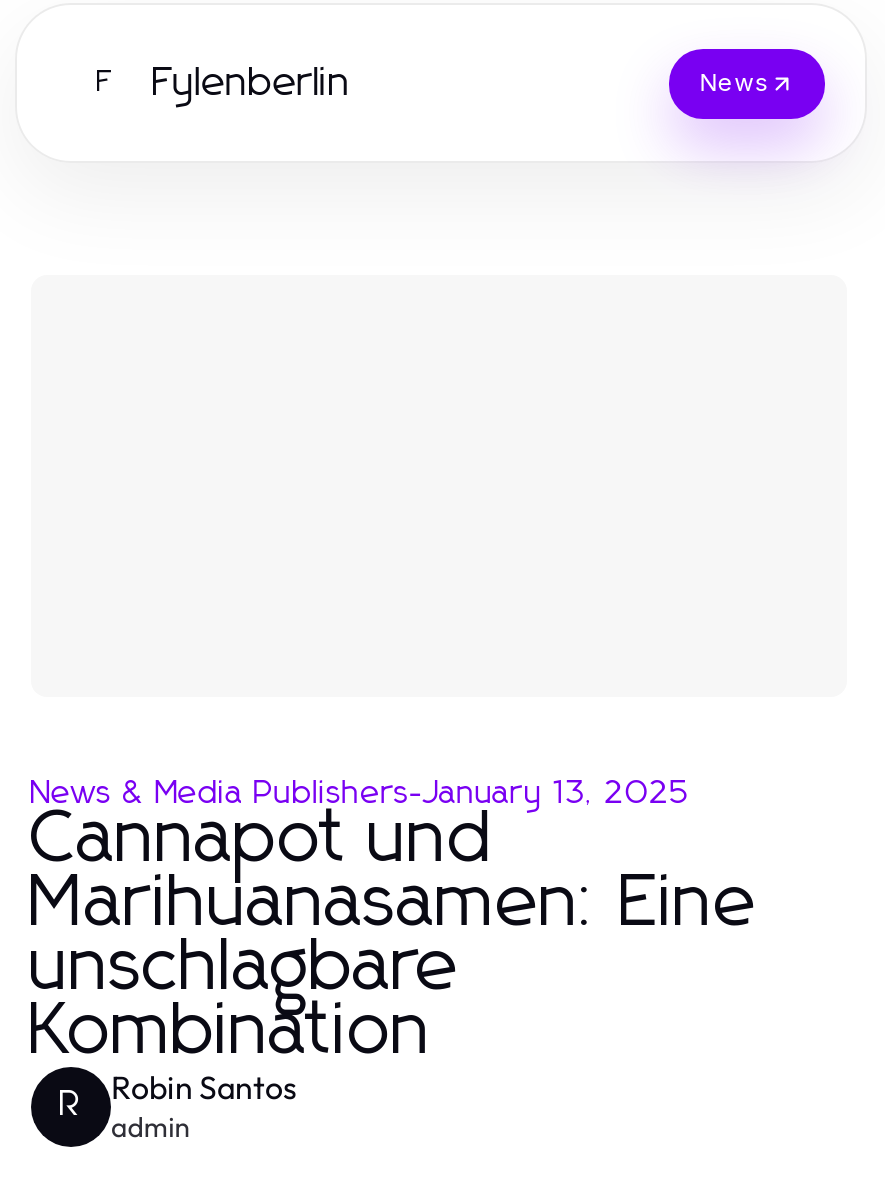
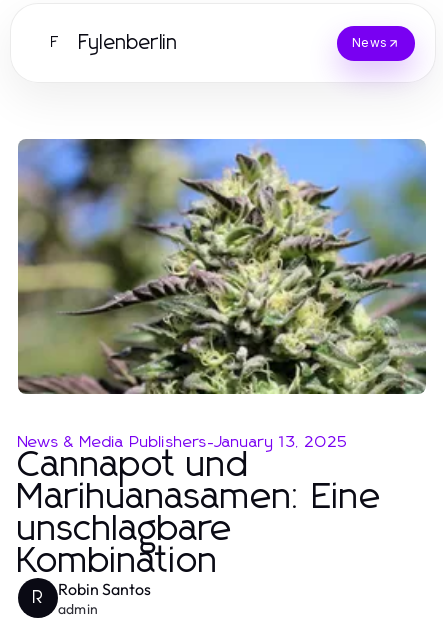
+ [image]
